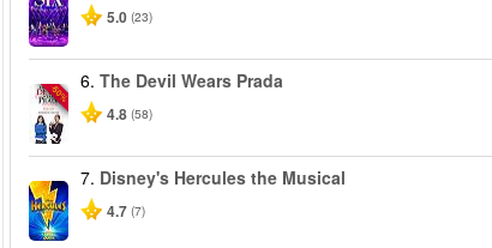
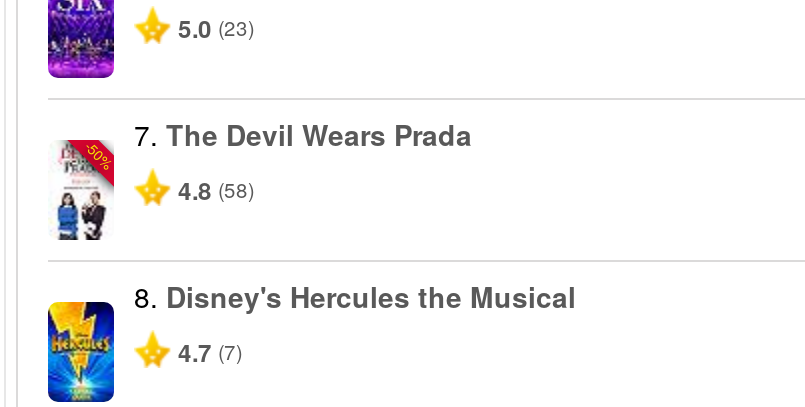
- 6. The Devil Wears Prada
+ 7. The Devil Wears Prada

- 7. Disney's Hercules the Musical
+ 8. Disney's Hercules the Musical
